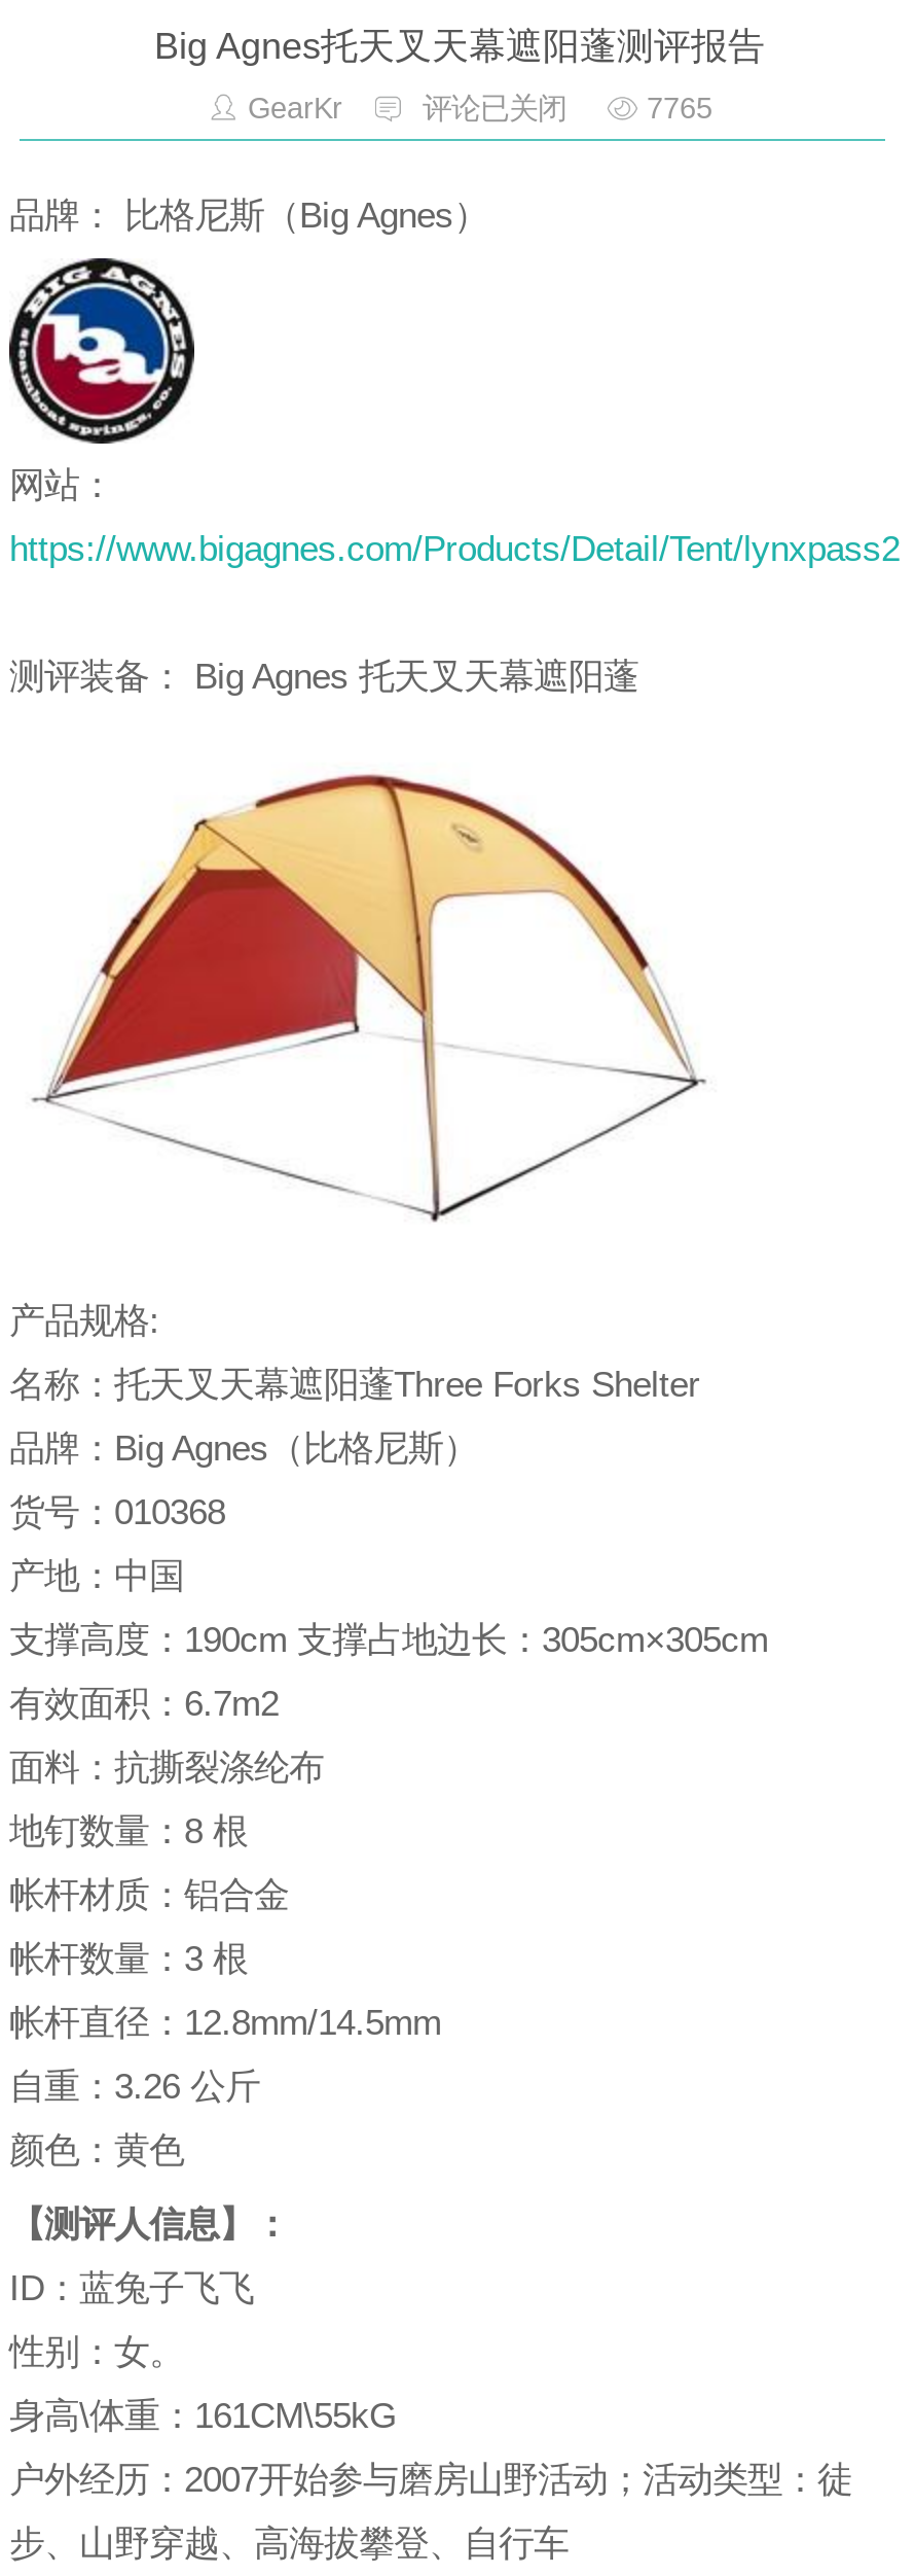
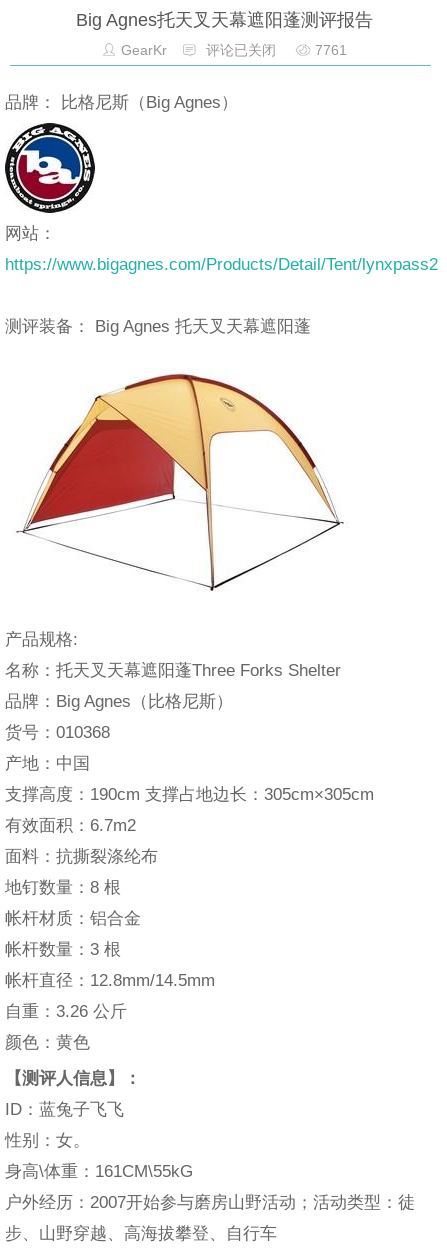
- 7765
+ 7761
